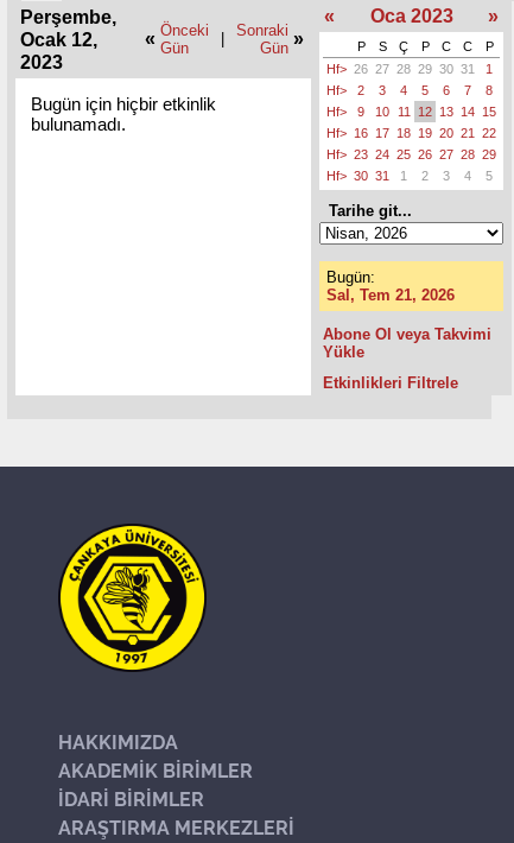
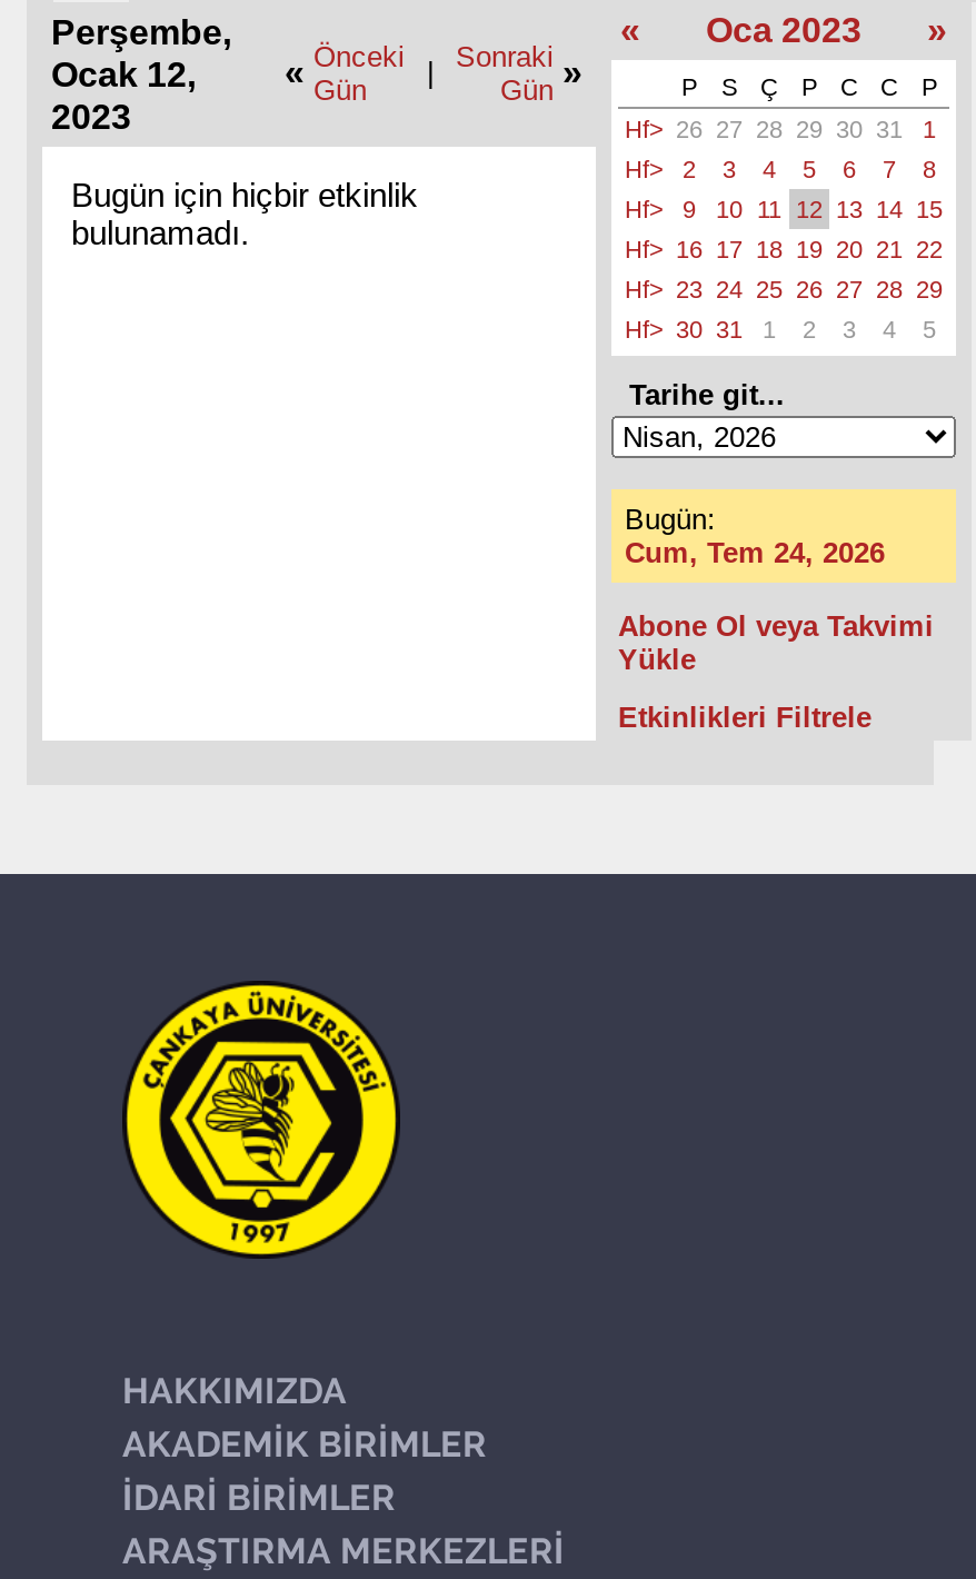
- Sal, Tem 21, 2026
+ Cum, Tem 24, 2026
